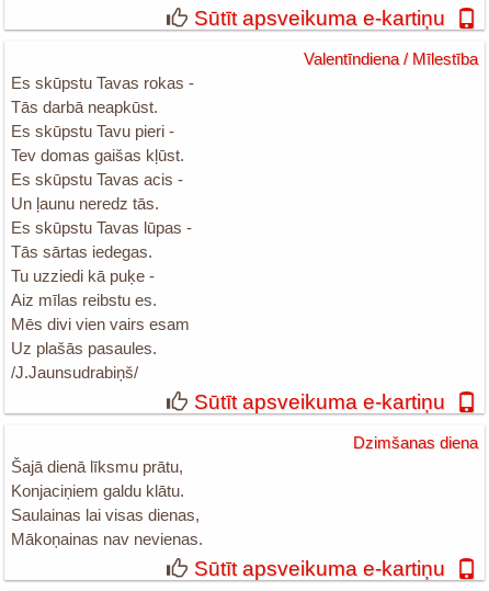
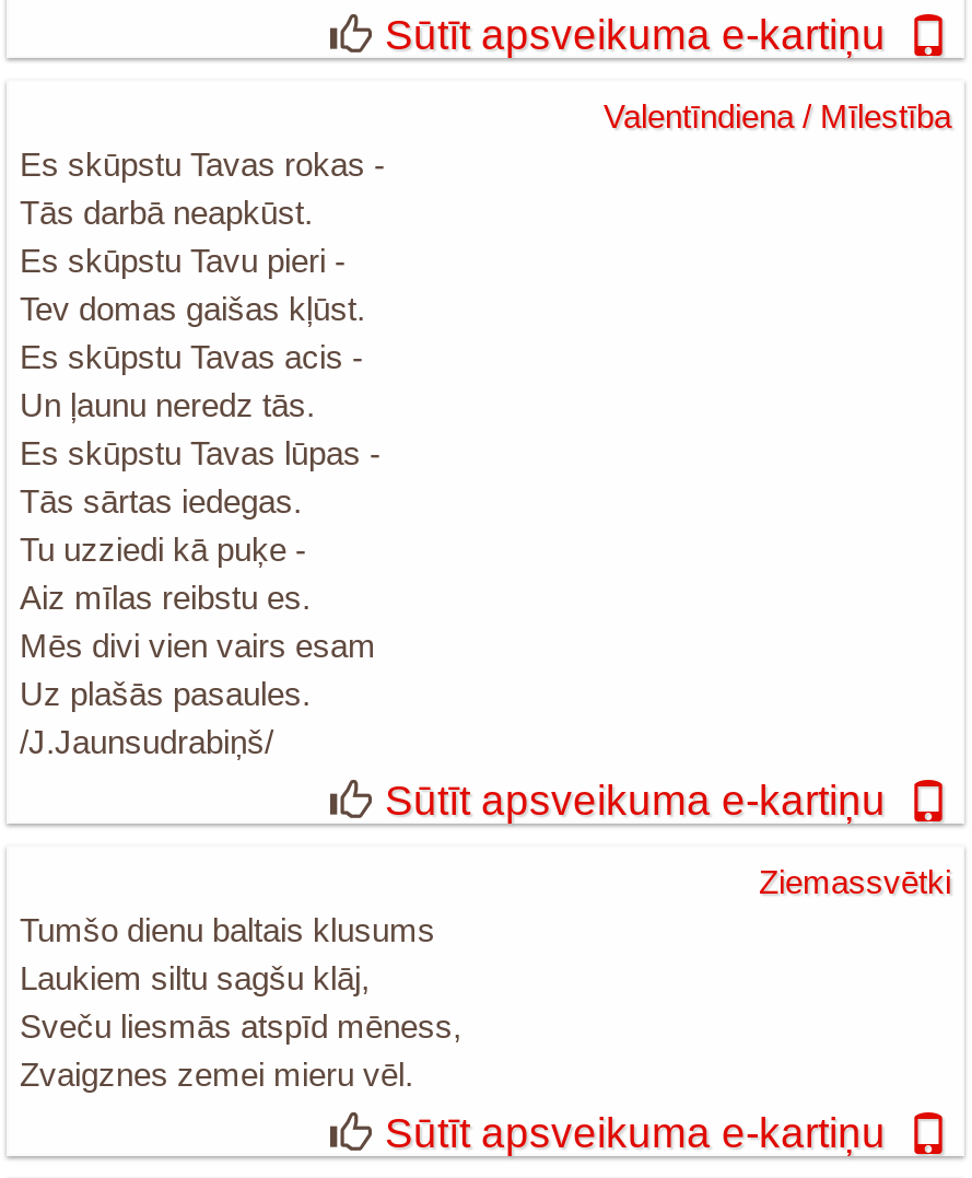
- Dzimšanas diena
- Šajā dienā līksmu prātu,
- Konjaciņiem galdu klātu.
- Saulainas lai visas dienas,
- Mākoņainas nav nevienas.
+ Ziemassvētki
+ Tumšo dienu baltais klusums
+ Laukiem siltu sagšu klāj,
+ Sveču liesmās atspīd mēness,
+ Zvaigznes zemei mieru vēl.
